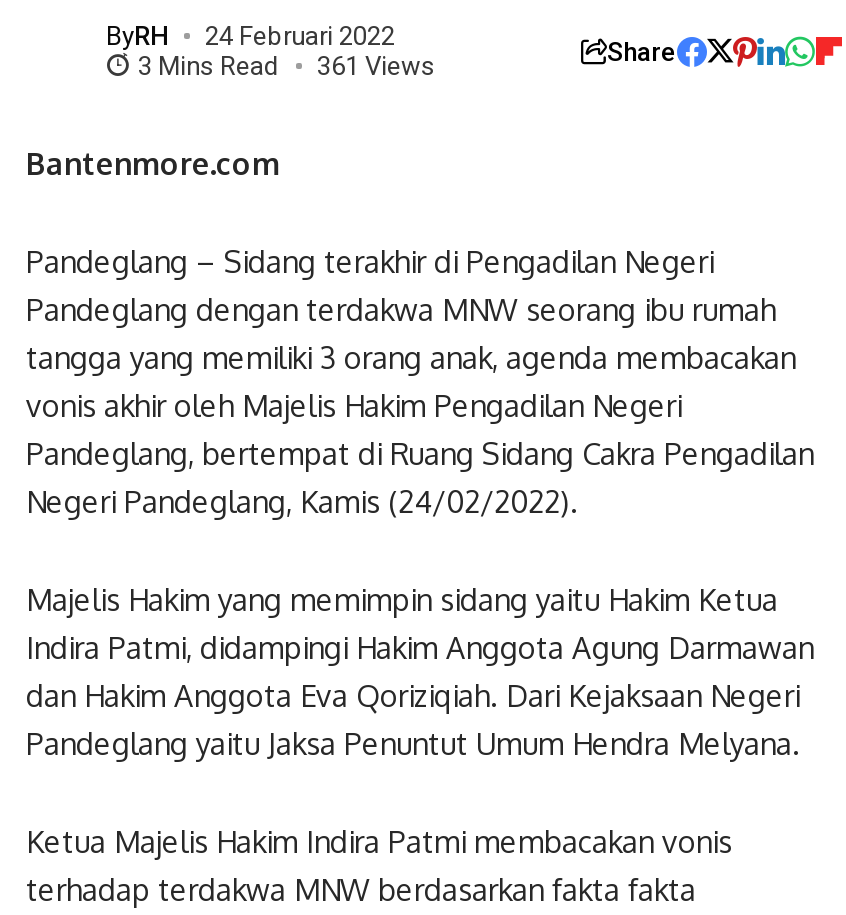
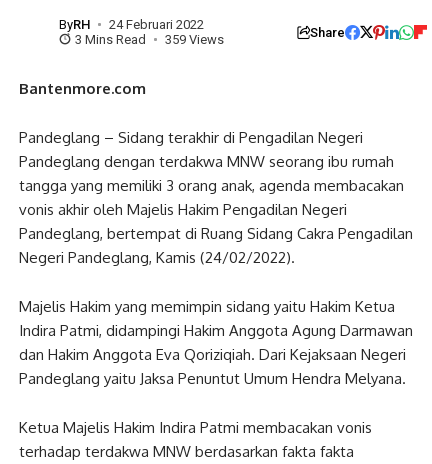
- 3 Mins Read 361 Views
+ 3 Mins Read 359 Views
